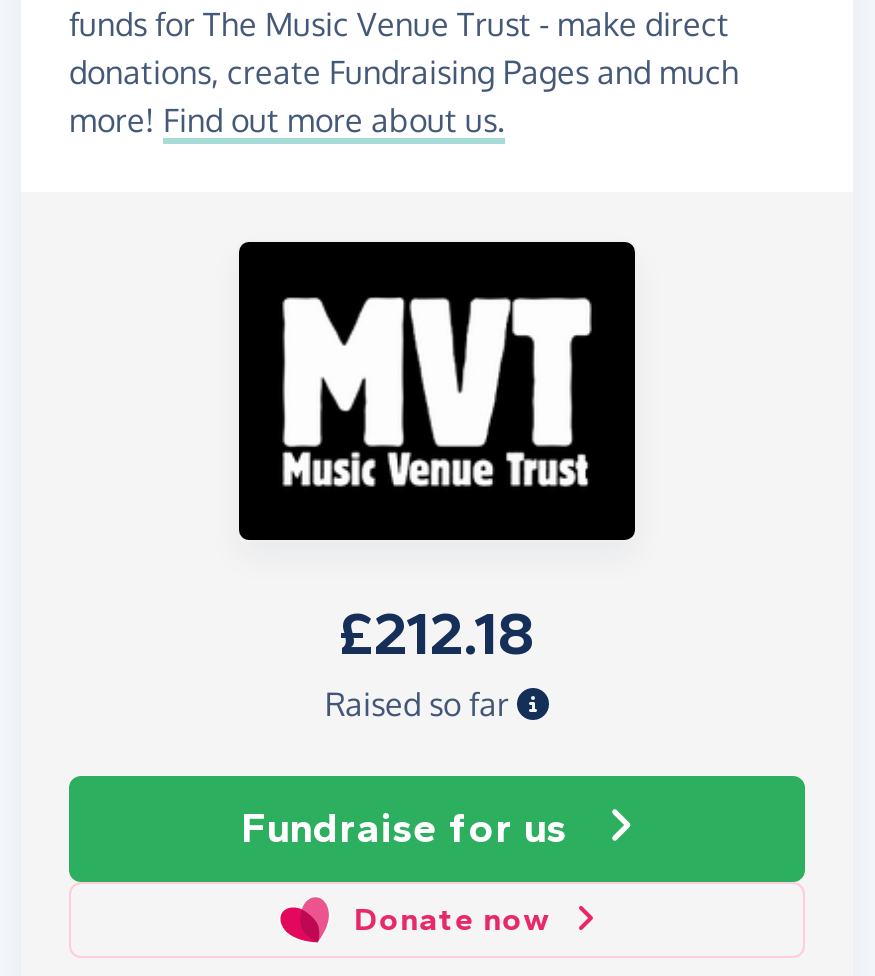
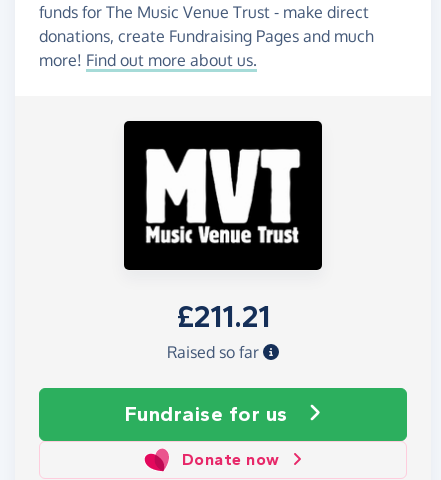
- £212.18
+ £211.21
